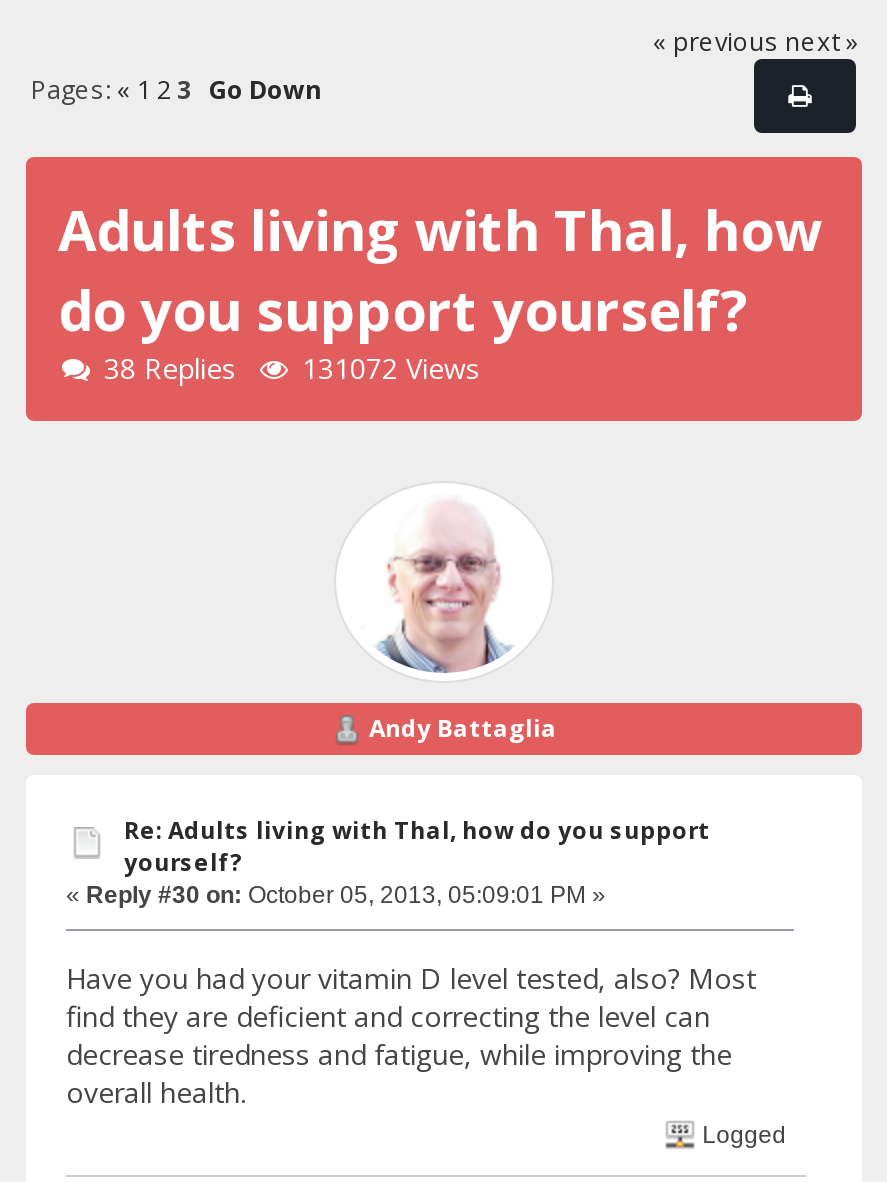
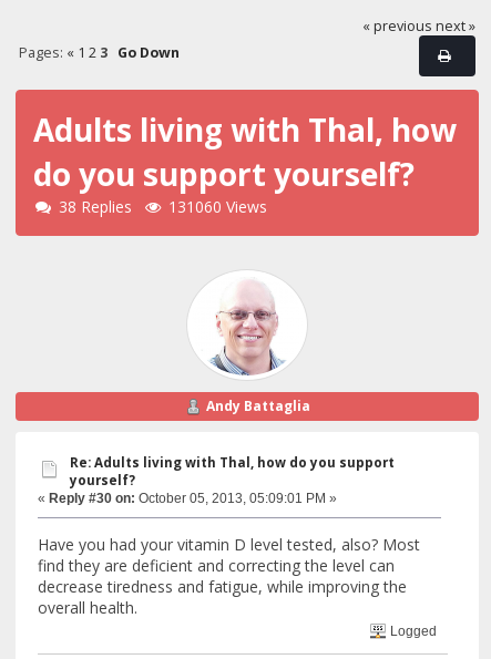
- 38 Replies 131072 Views
+ 38 Replies 131060 Views
